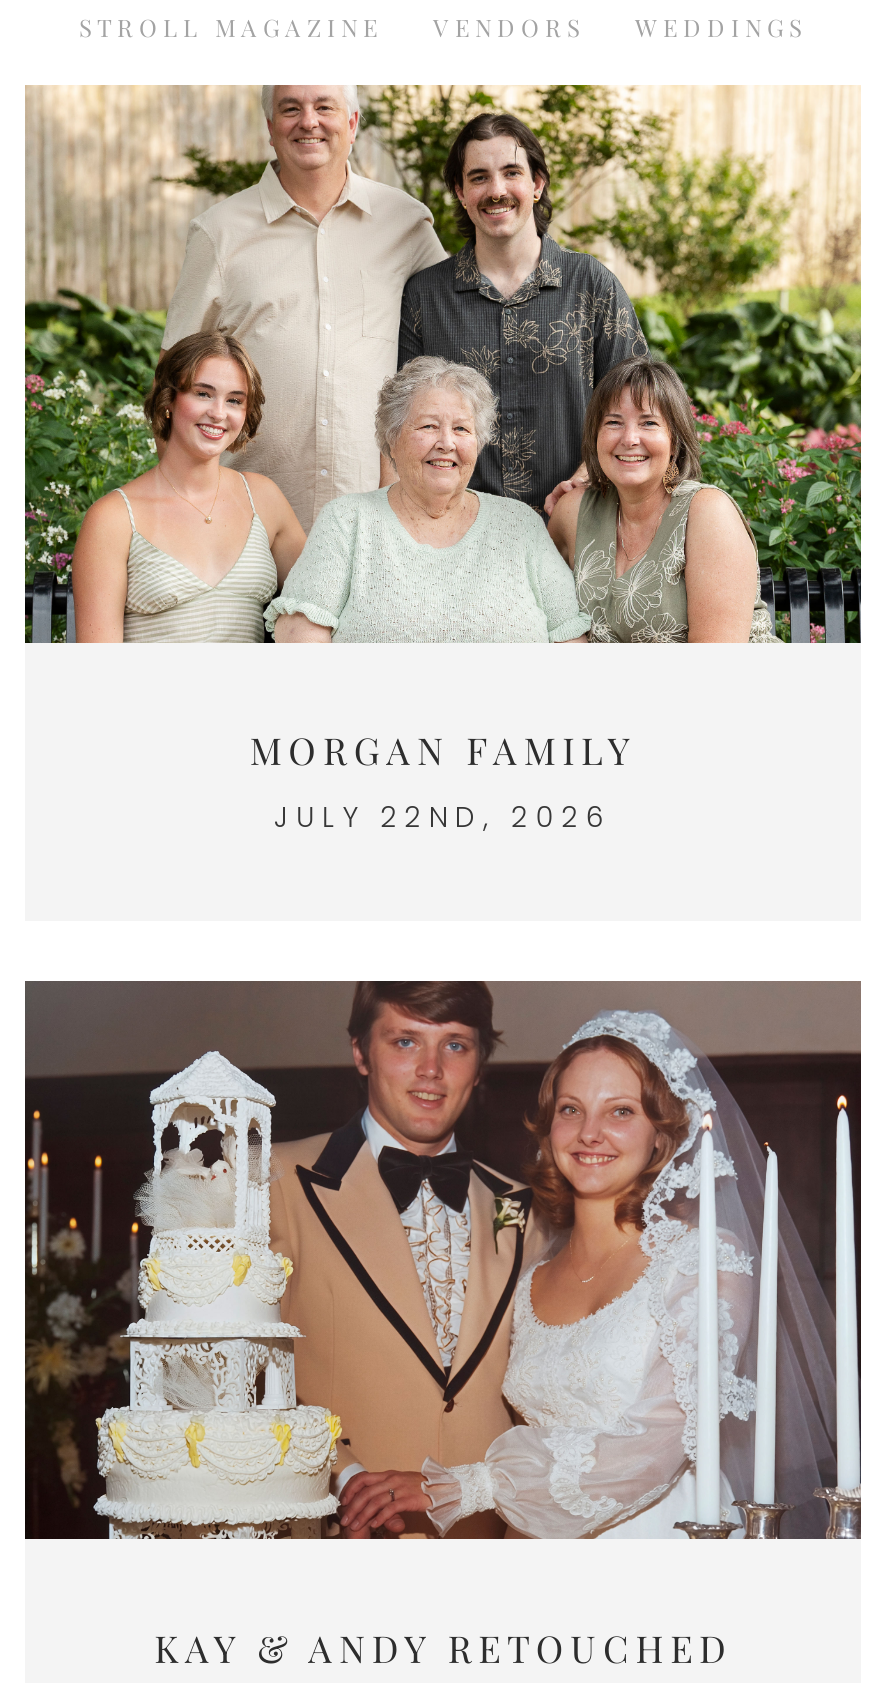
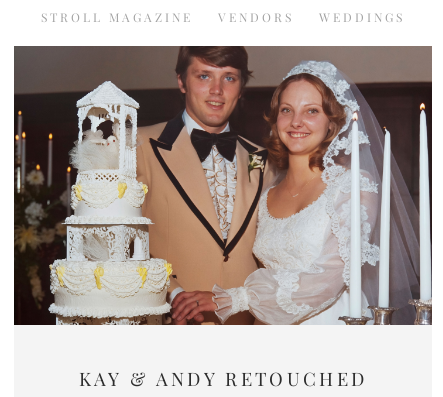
- [image]

- MORGAN FAMILY
- JULY 22ND, 2026
